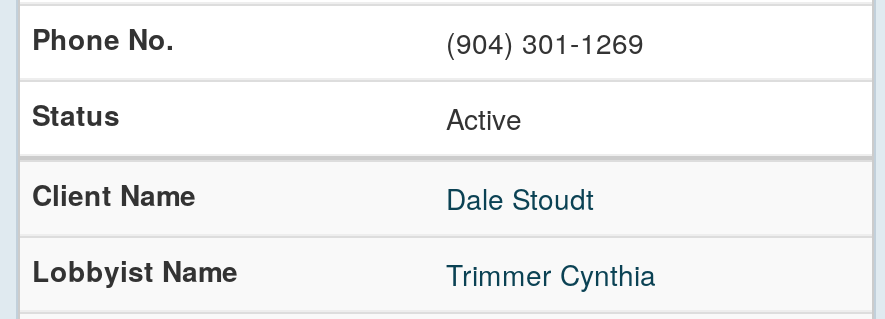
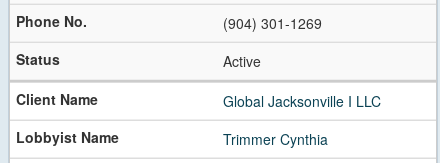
- Dale Stoudt
+ Global Jacksonville I LLC
